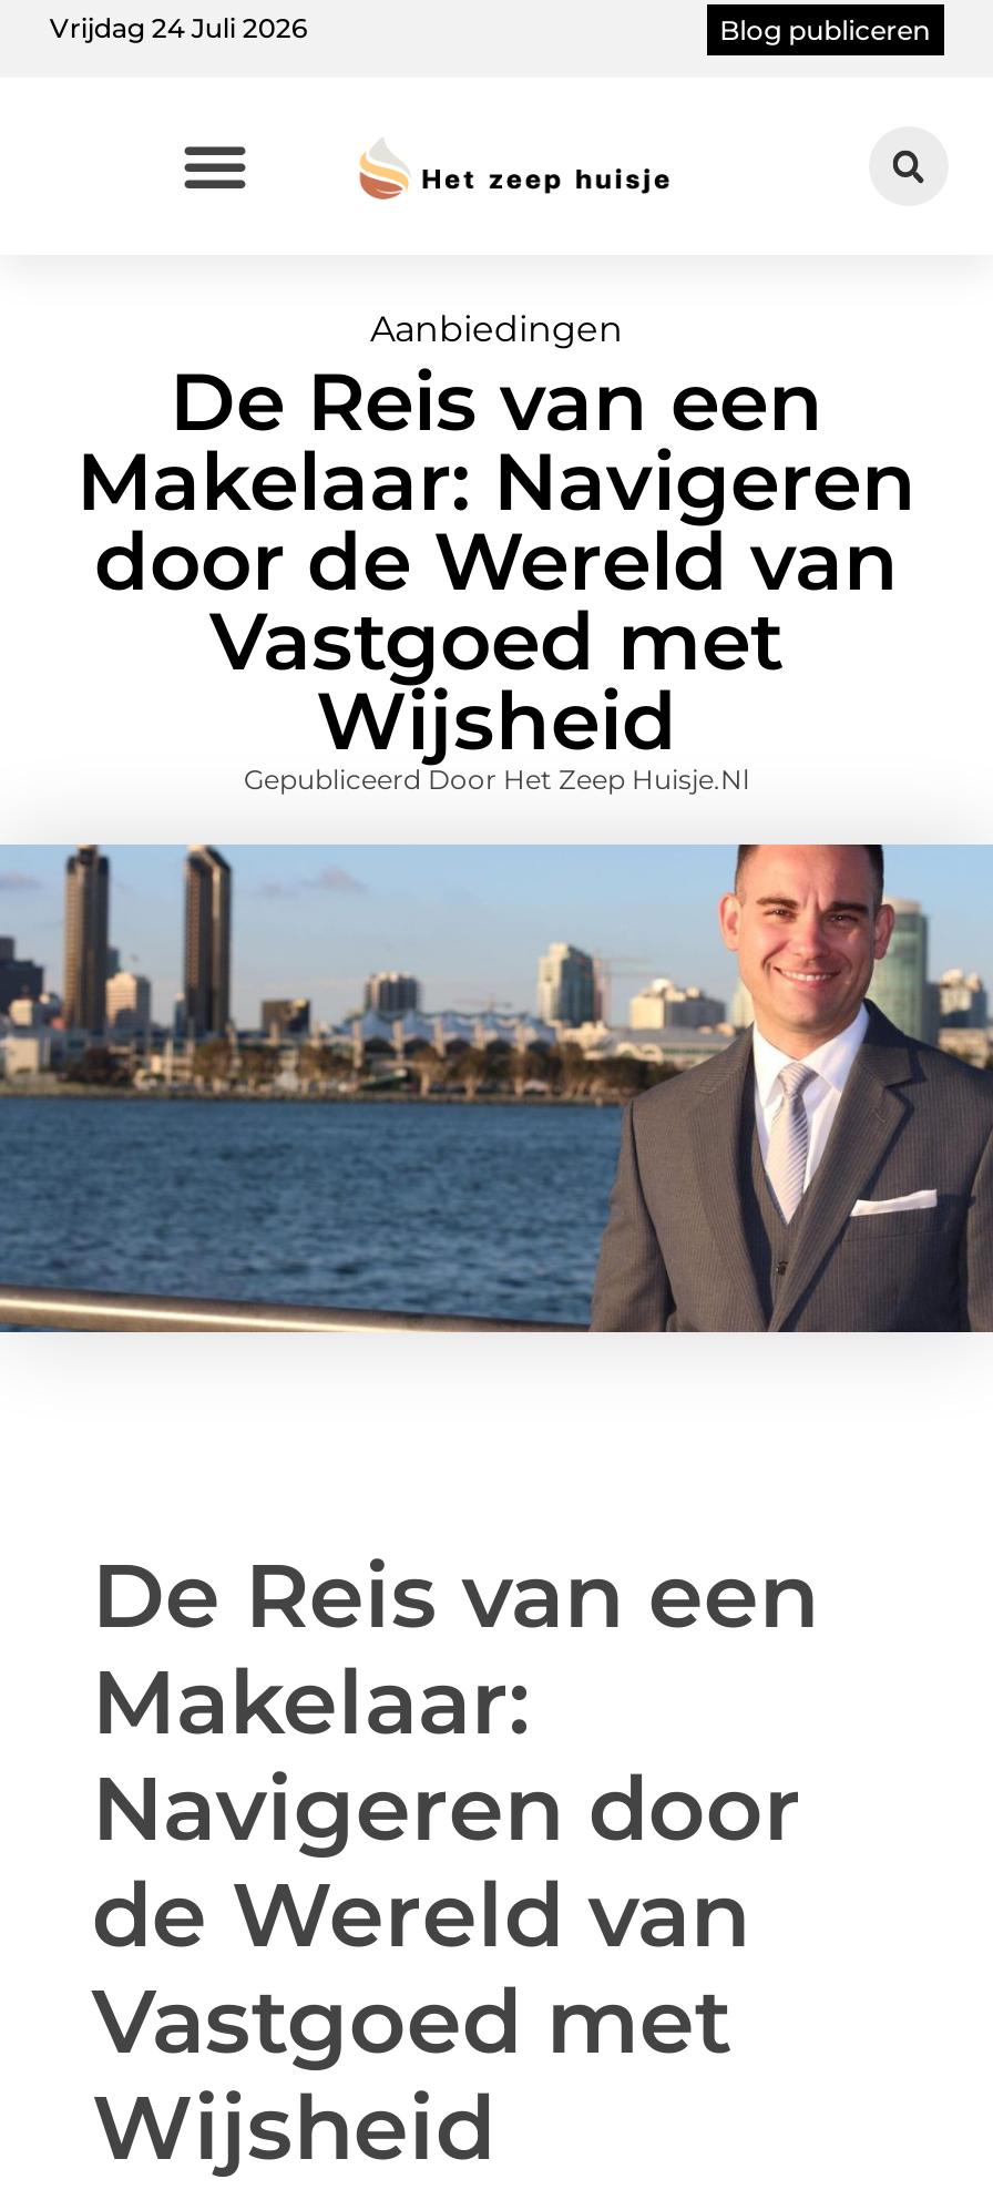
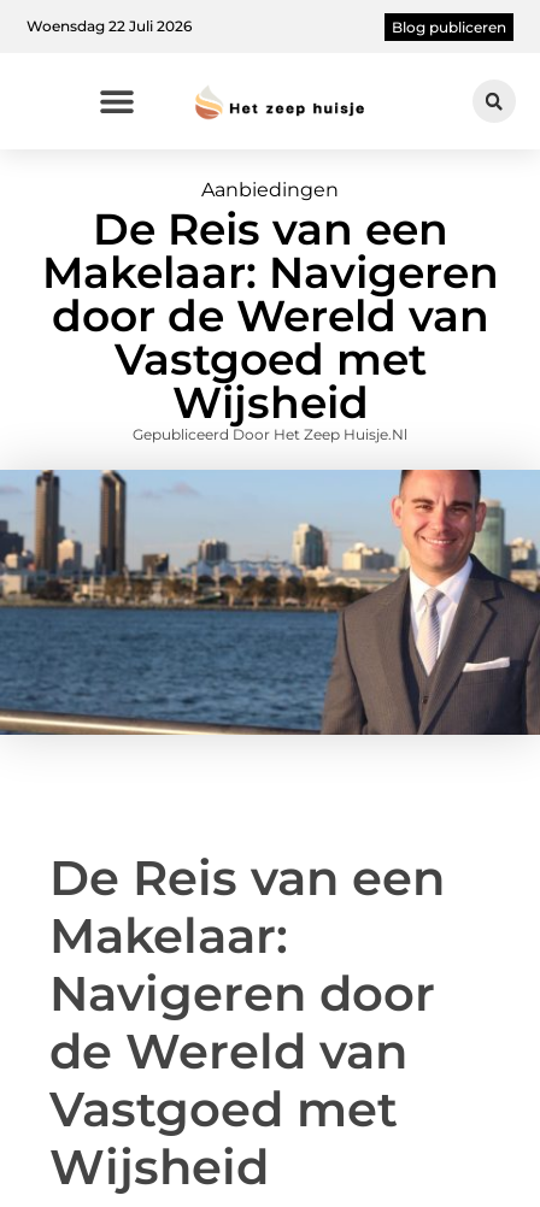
- Vrijdag 24 Juli 2026
+ Woensdag 22 Juli 2026
